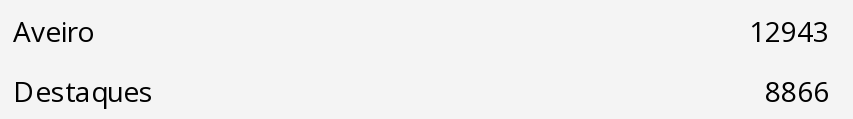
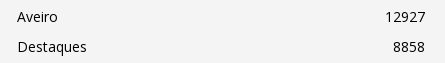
- 12943
+ 12927

- 8866
+ 8858
